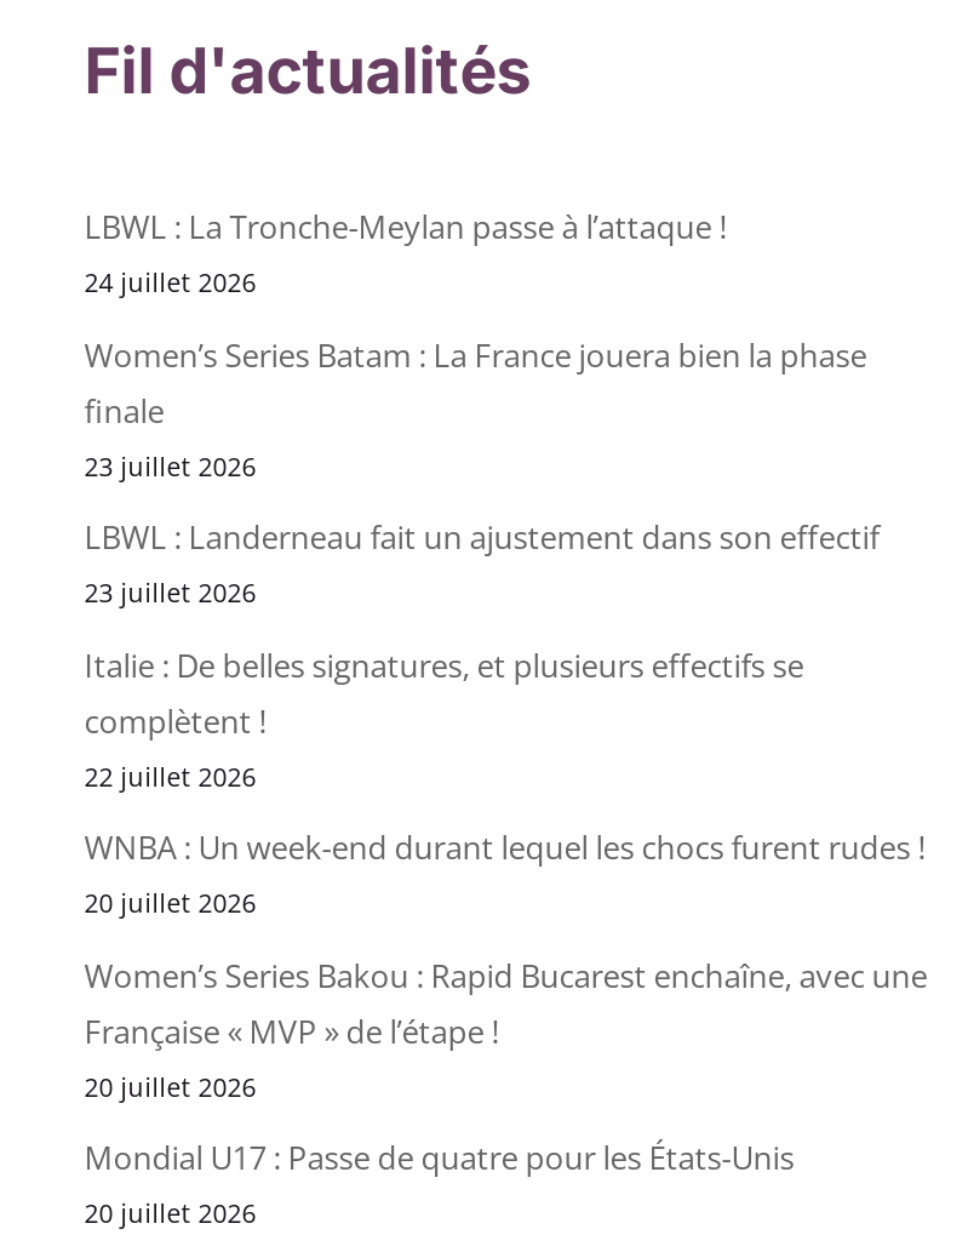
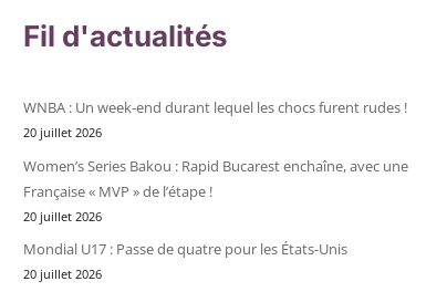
- LBWL : La Tronche-Meylan passe à l’attaque !
- 24 juillet 2026
- Women’s Series Batam : La France jouera bien la phase
- finale
- 23 juillet 2026
- LBWL : Landerneau fait un ajustement dans son effectif
- 23 juillet 2026
- Italie : De belles signatures, et plusieurs effectifs se
- complètent !
- 22 juillet 2026
